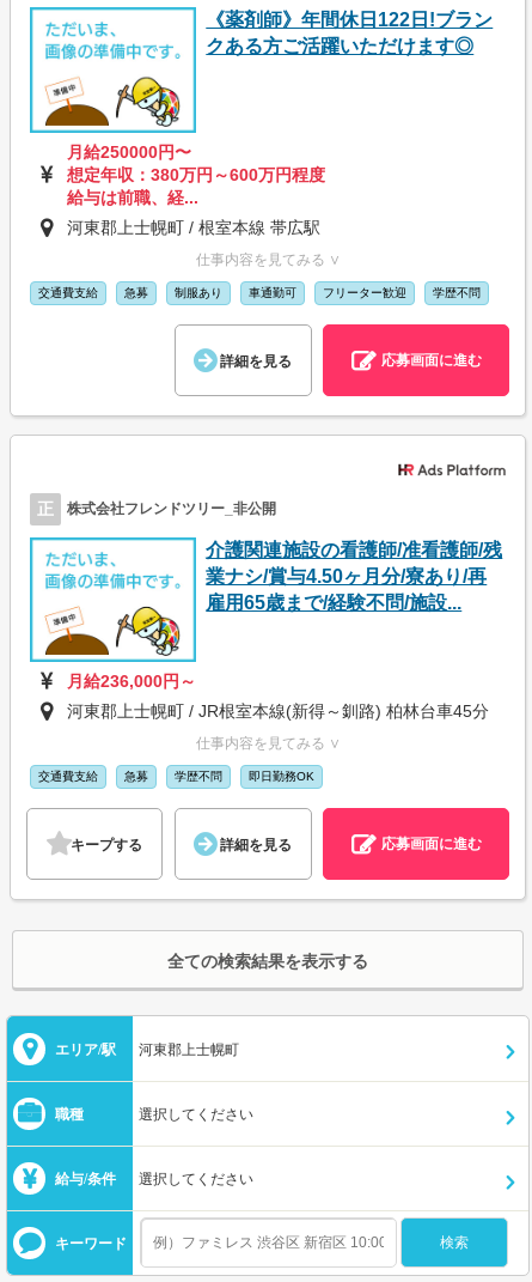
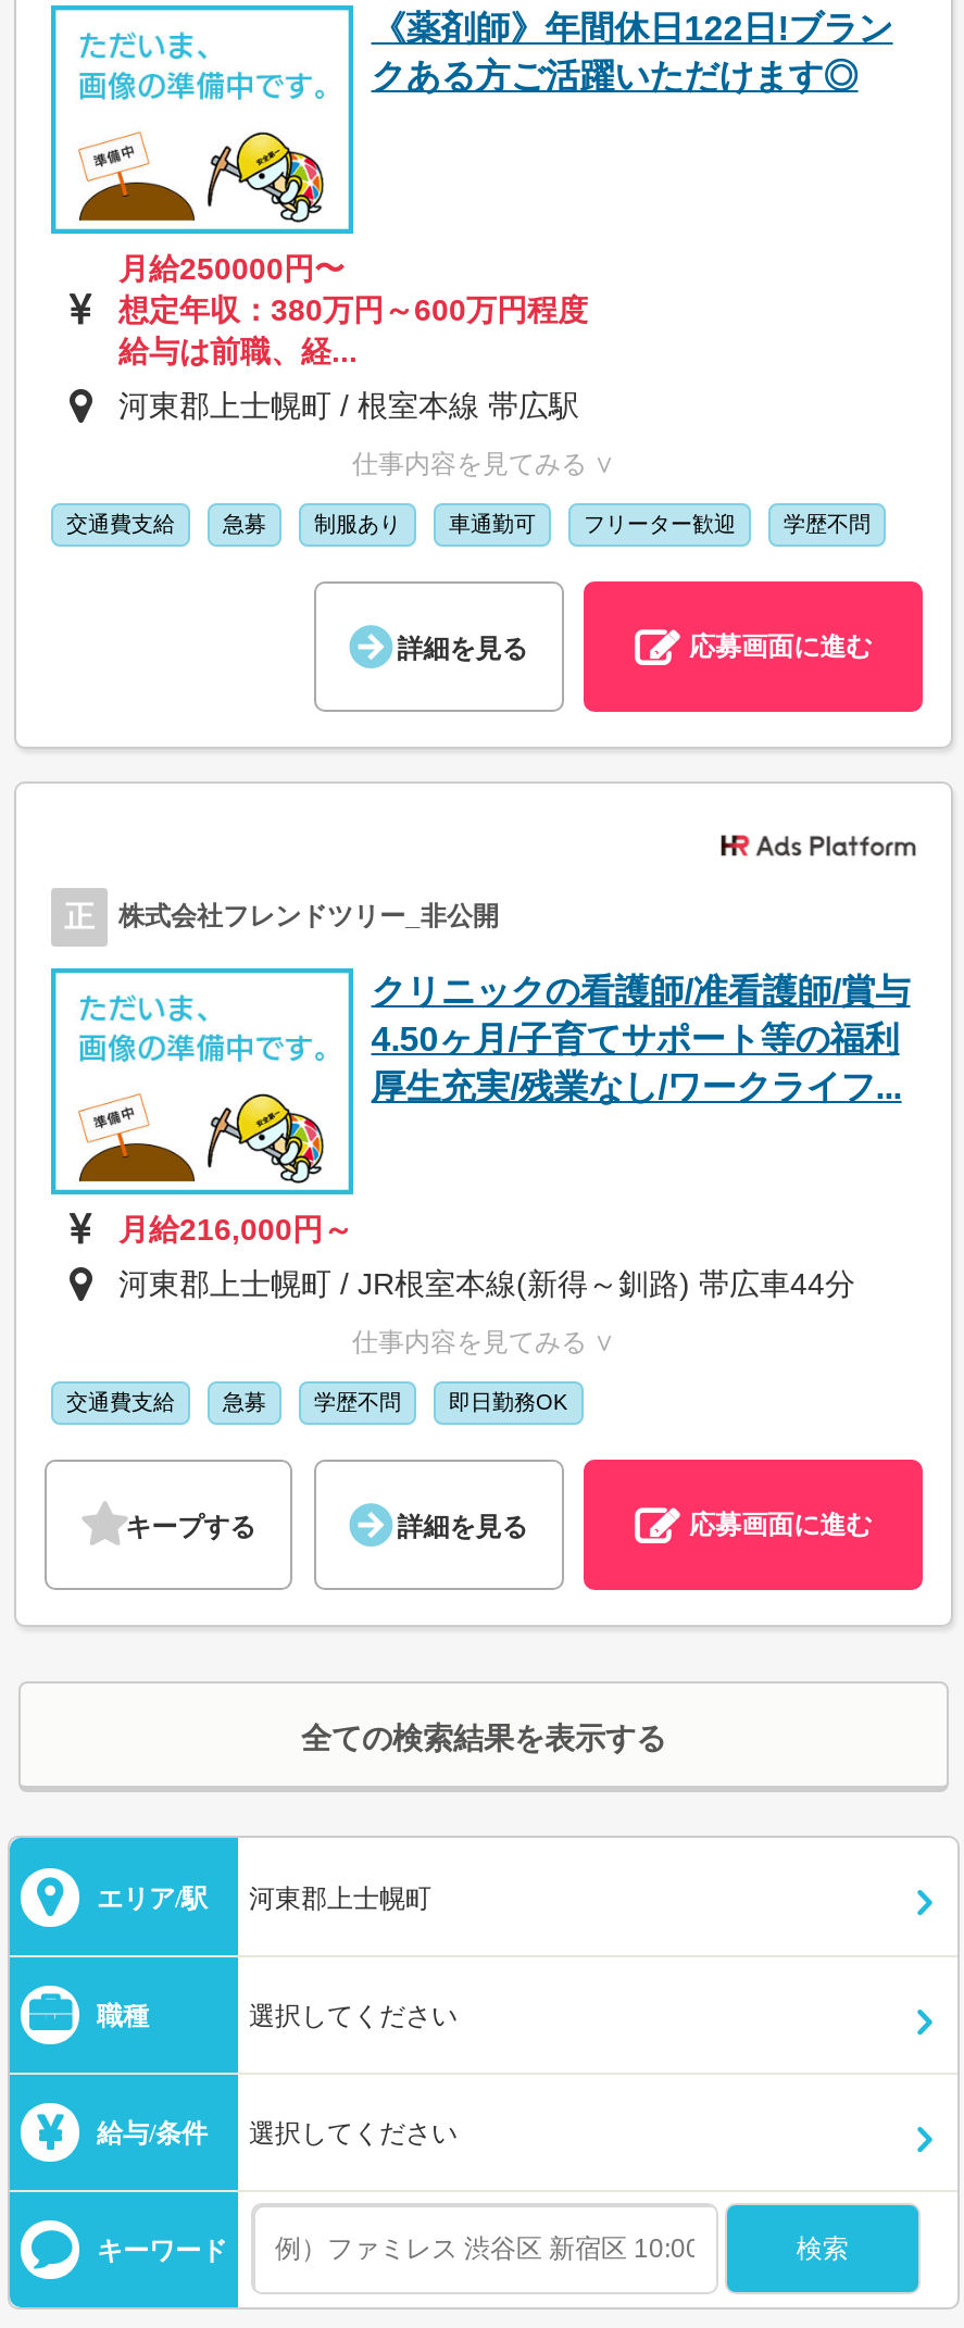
- 介護関連施設の看護師/准看護師/残
- 業ナシ/賞与4.50ヶ月分/寮あり/再
- 雇用65歳まで/経験不問/施設...
+ クリニックの看護師/准看護師/賞与
+ 4.50ヶ月/子育てサポート等の福利
+ 厚生充実/残業なし/ワークライフ...

- 月給236,000円～
+ 月給216,000円～

- 河東郡上士幌町 / JR根室本線(新得～釧路) 柏林台車45分
+ 河東郡上士幌町 / JR根室本線(新得～釧路) 帯広車44分
